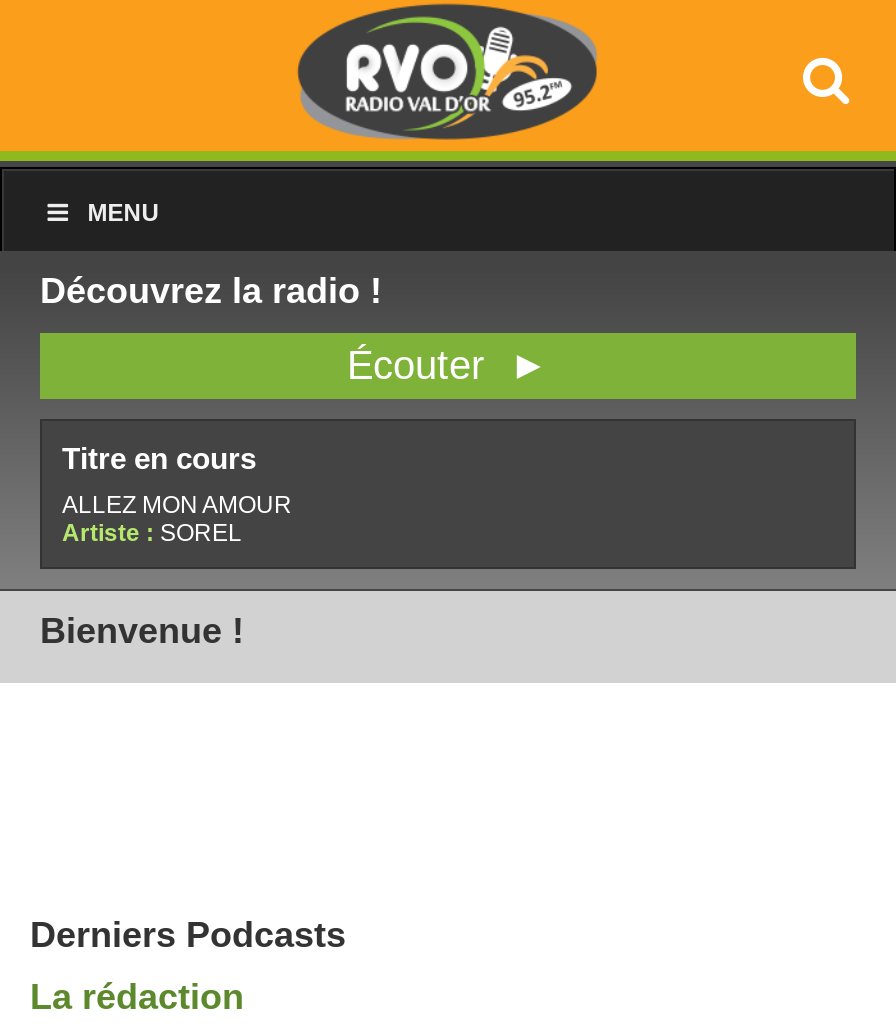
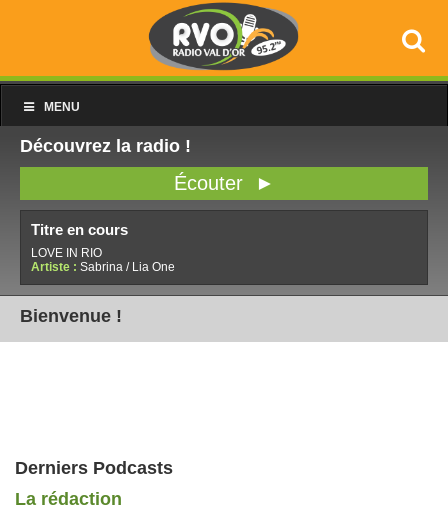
- ALLEZ MON AMOUR
- Artiste : SOREL
+ LOVE IN RIO
+ Artiste : Sabrina / Lia One
